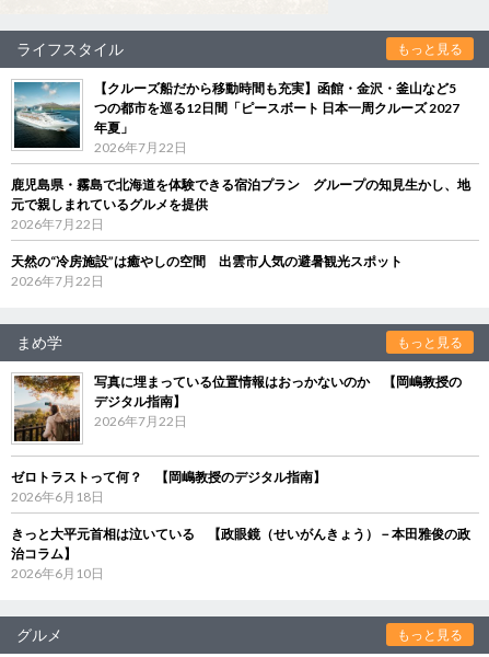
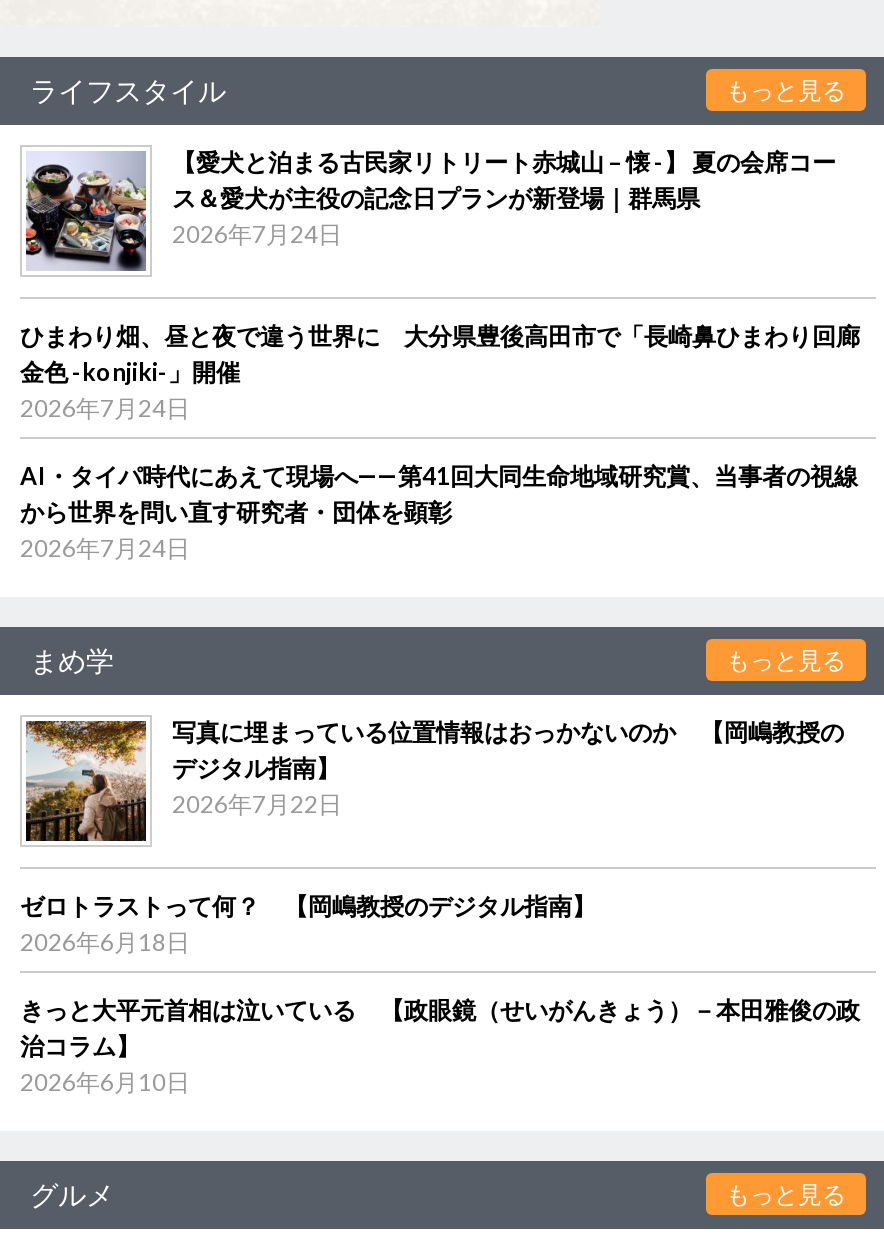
- [image]
- 【クルーズ船だから移動時間も充実】函館・金沢・釜山など5
- つの都市を巡る12日間「ピースボート 日本一周クルーズ 2027
- 年夏」
- 2026年7月22日
+ [image]
+ 【愛犬と泊まる古民家リトリート赤城山 – 懐 -】 夏の会席コー
+ ス＆愛犬が主役の記念日プランが新登場｜群馬県
+ 2026年7月24日

- 鹿児島県・霧島で北海道を体験できる宿泊プラン グループの知見生かし、地
- 元で親しまれているグルメを提供
- 2026年7月22日
+ ひまわり畑、昼と夜で違う世界に 大分県豊後高田市で「長崎鼻ひまわり回廊
+ 金色 -konjiki-」開催
+ 2026年7月24日

- 天然の“冷房施設”は癒やしの空間 出雲市人気の避暑観光スポット
- 2026年7月22日
+ AI・タイパ時代にあえて現場へ――第41回大同生命地域研究賞、当事者の視線
+ から世界を問い直す研究者・団体を顕彰
+ 2026年7月24日
